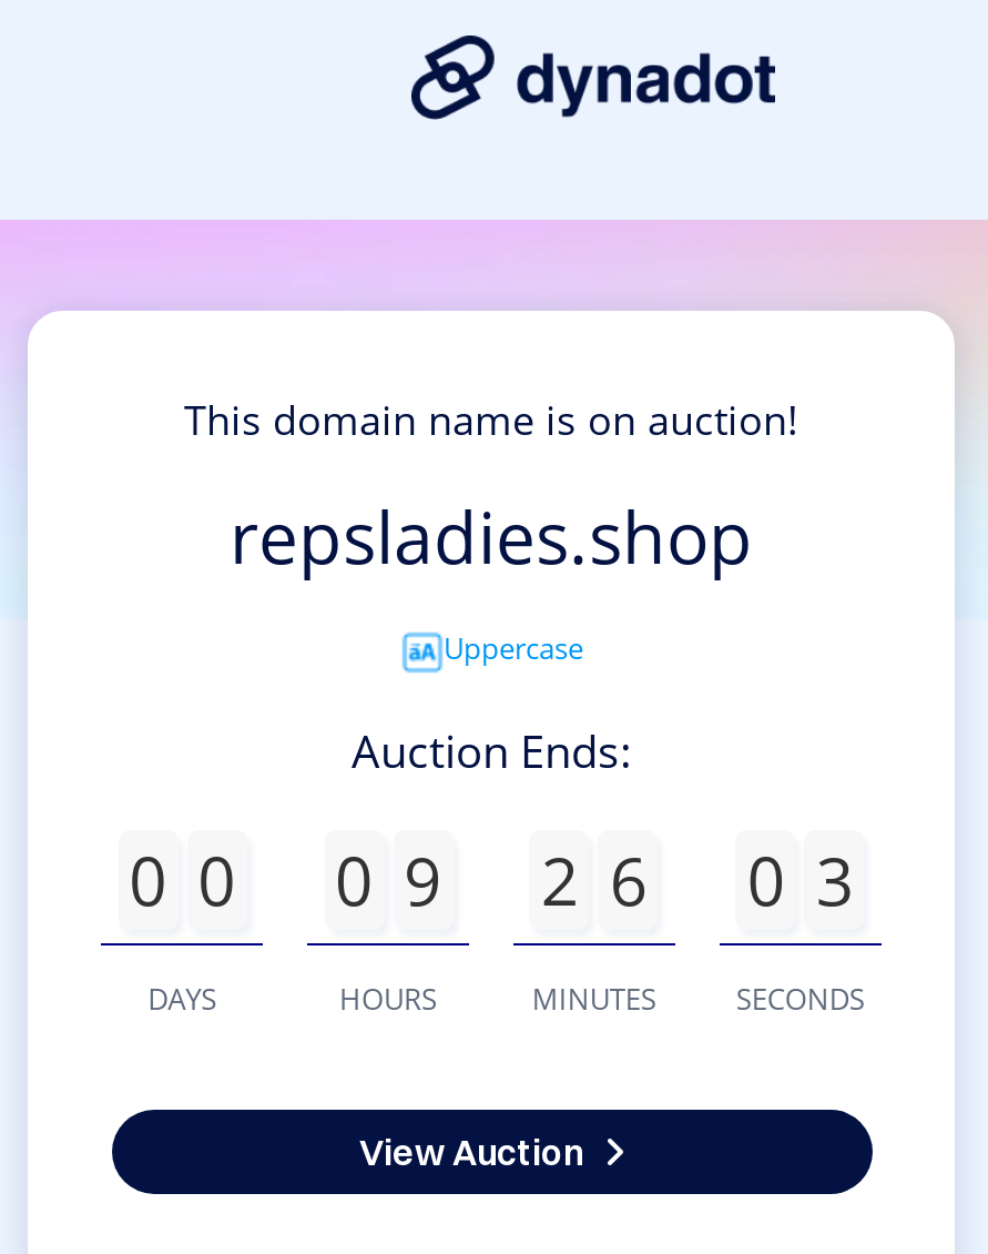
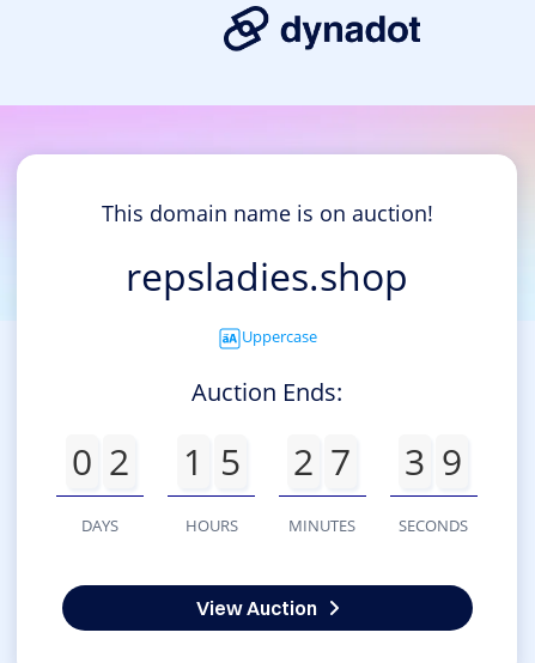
- 0 0
+ 0 2

- 0 9
+ 1 5

- 2 6
+ 2 7

- 0 3
+ 3 9
